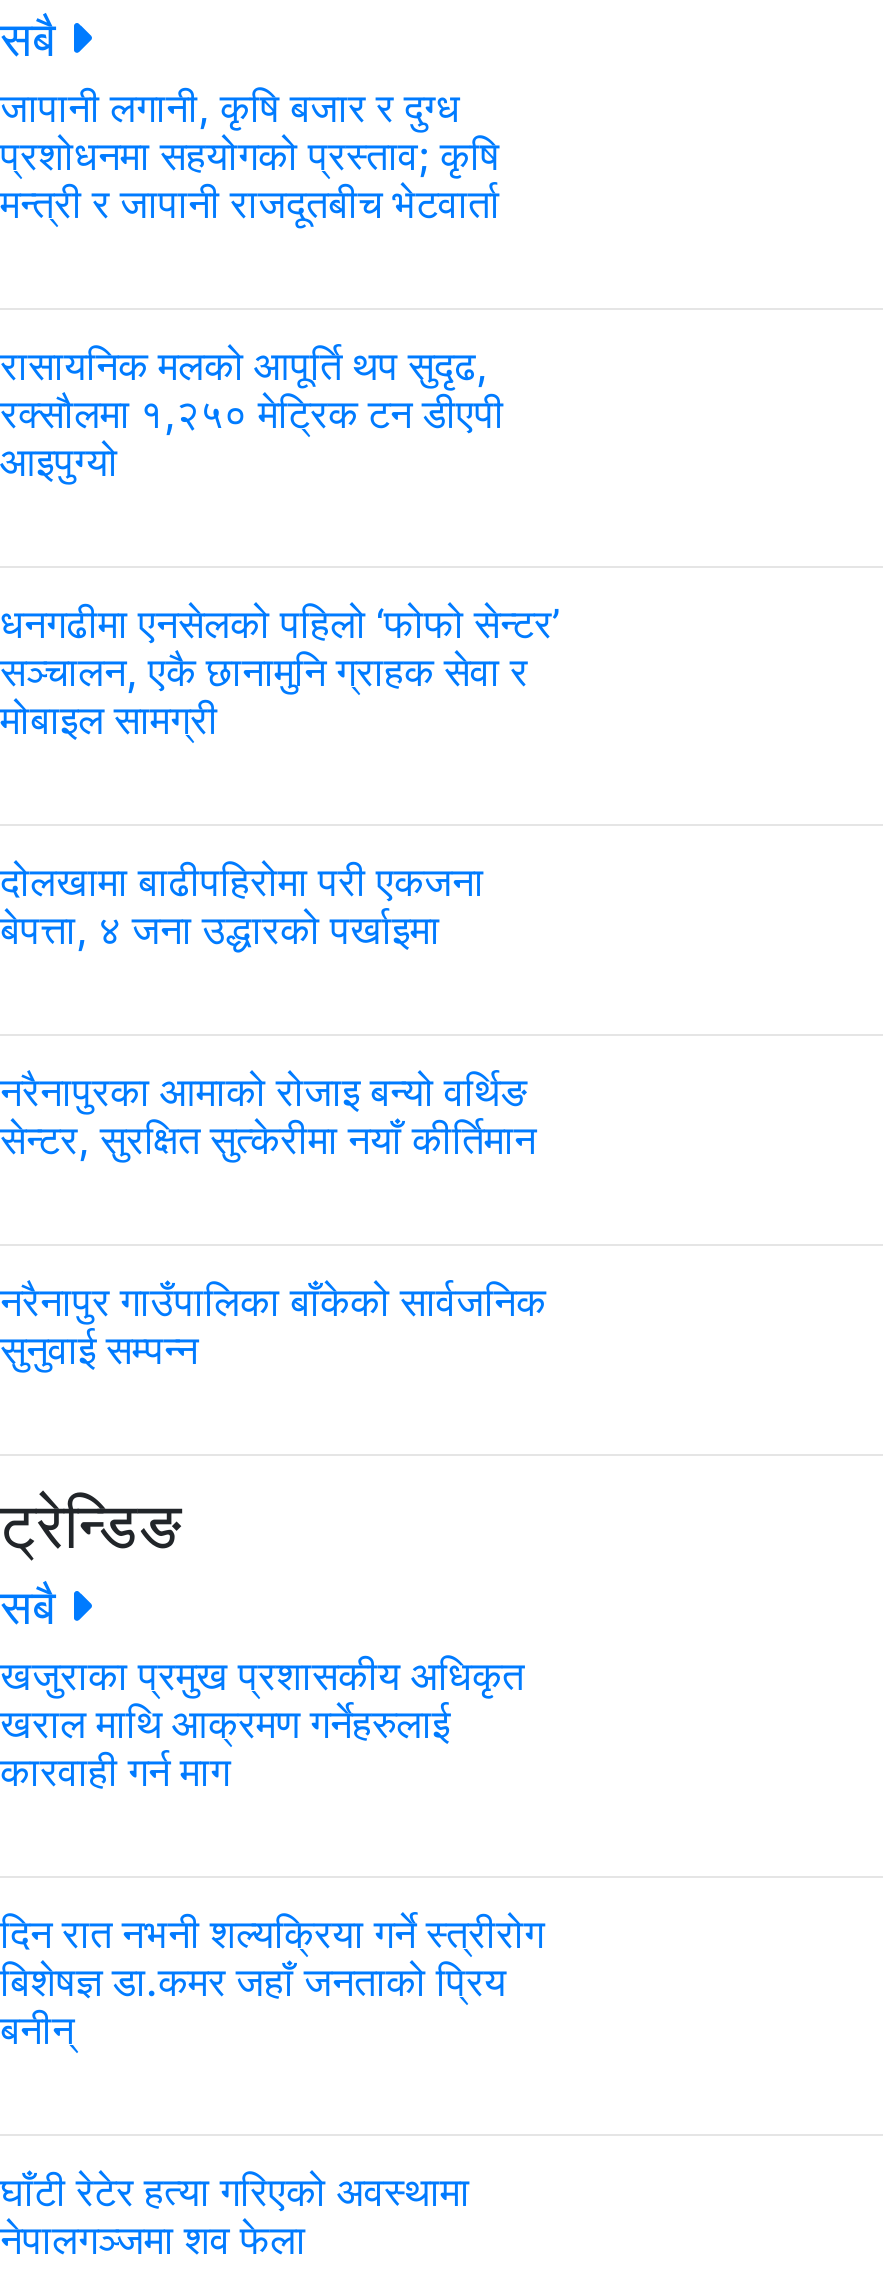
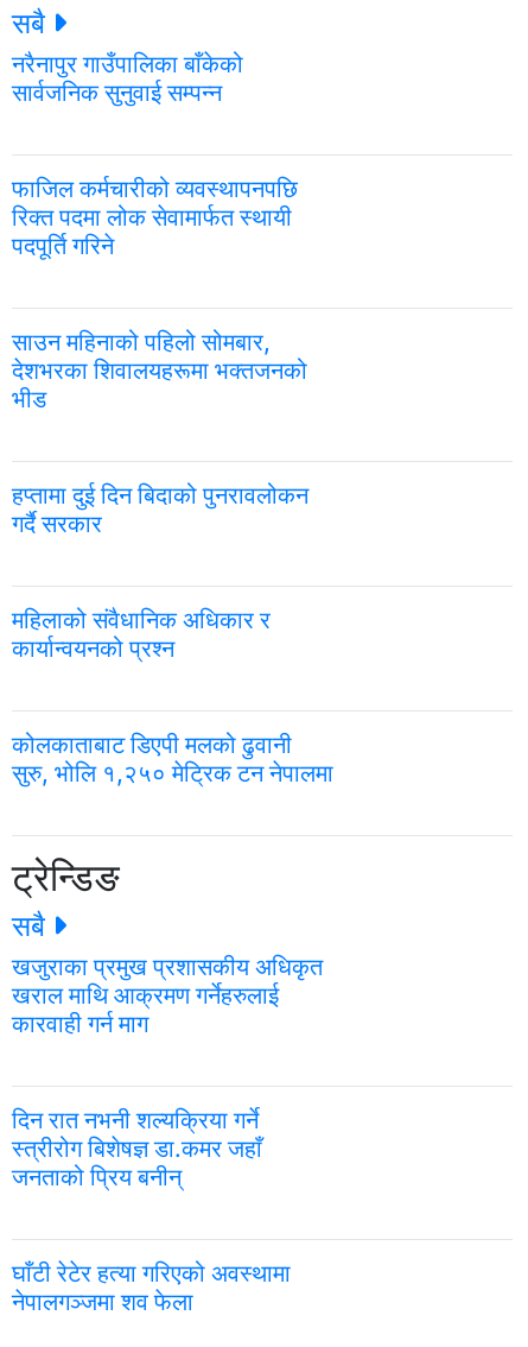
- जापानी लगानी, कृषि बजार र दुग्ध
- प्रशोधनमा सहयोगको प्रस्ताव; कृषि
- मन्त्री र जापानी राजदूतबीच भेटवार्ता
+ नरैनापुर गाउँपालिका बाँकेको
+ सार्वजनिक सुनुवाई सम्पन्न

- रासायनिक मलको आपूर्ति थप सुदृढ,
- रक्सौलमा १,२५० मेट्रिक टन डीएपी
- आइपुग्यो
+ फाजिल कर्मचारीको व्यवस्थापनपछि
+ रिक्त पदमा लोक सेवामार्फत स्थायी
+ पदपूर्ति गरिने

- धनगढीमा एनसेलको पहिलो ‘फोफो सेन्टर’
- सञ्चालन, एकै छानामुनि ग्राहक सेवा र
- मोबाइल सामग्री
+ साउन महिनाको पहिलो सोमबार,
+ देशभरका शिवालयहरूमा भक्तजनको
+ भीड

- दोलखामा बाढीपहिरोमा परी एकजना
- बेपत्ता, ४ जना उद्धारको पर्खाइमा
+ हप्तामा दुई दिन बिदाको पुनरावलोकन
+ गर्दै सरकार

- नरैनापुरका आमाको रोजाइ बन्यो वर्थिङ
- सेन्टर, सुरक्षित सुत्केरीमा नयाँ कीर्तिमान
+ महिलाको संवैधानिक अधिकार र
+ कार्यान्वयनको प्रश्न

- नरैनापुर गाउँपालिका बाँकेको सार्वजनिक
- सुनुवाई सम्पन्न
+ कोलकाताबाट डिएपी मलको ढुवानी
+ सुरु, भोलि १,२५० मेट्रिक टन नेपालमा
